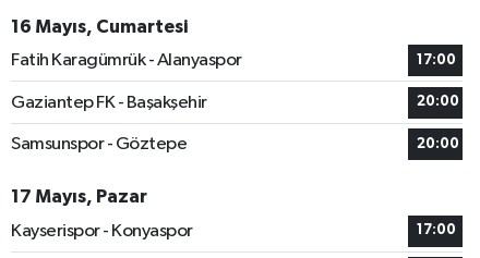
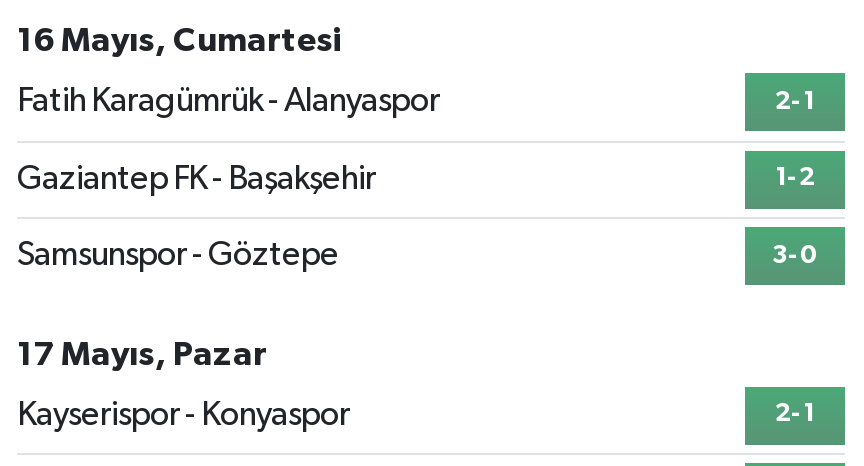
- 17:00
+ 2-1

- 20:00
+ 1-2

- 20:00
+ 3-0

- 17:00
+ 2-1
